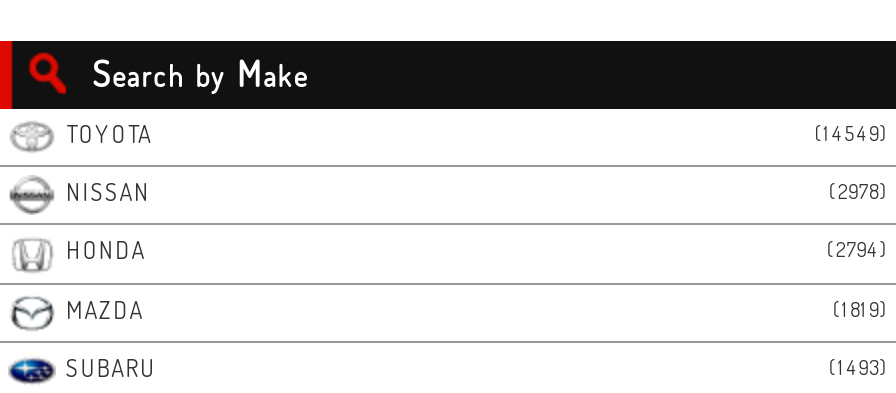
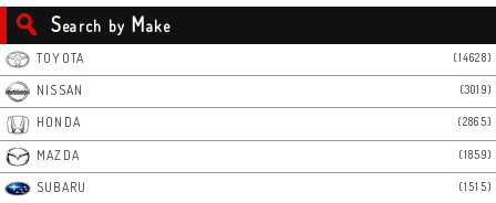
- (14549)
+ (14628)

- (2978)
+ (3019)

- (2794)
+ (2865)

- (1819)
+ (1859)

- (1493)
+ (1515)
